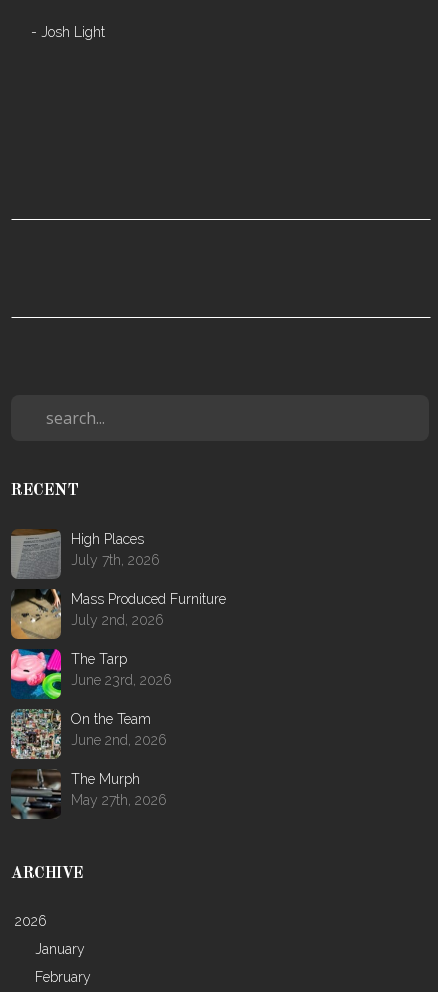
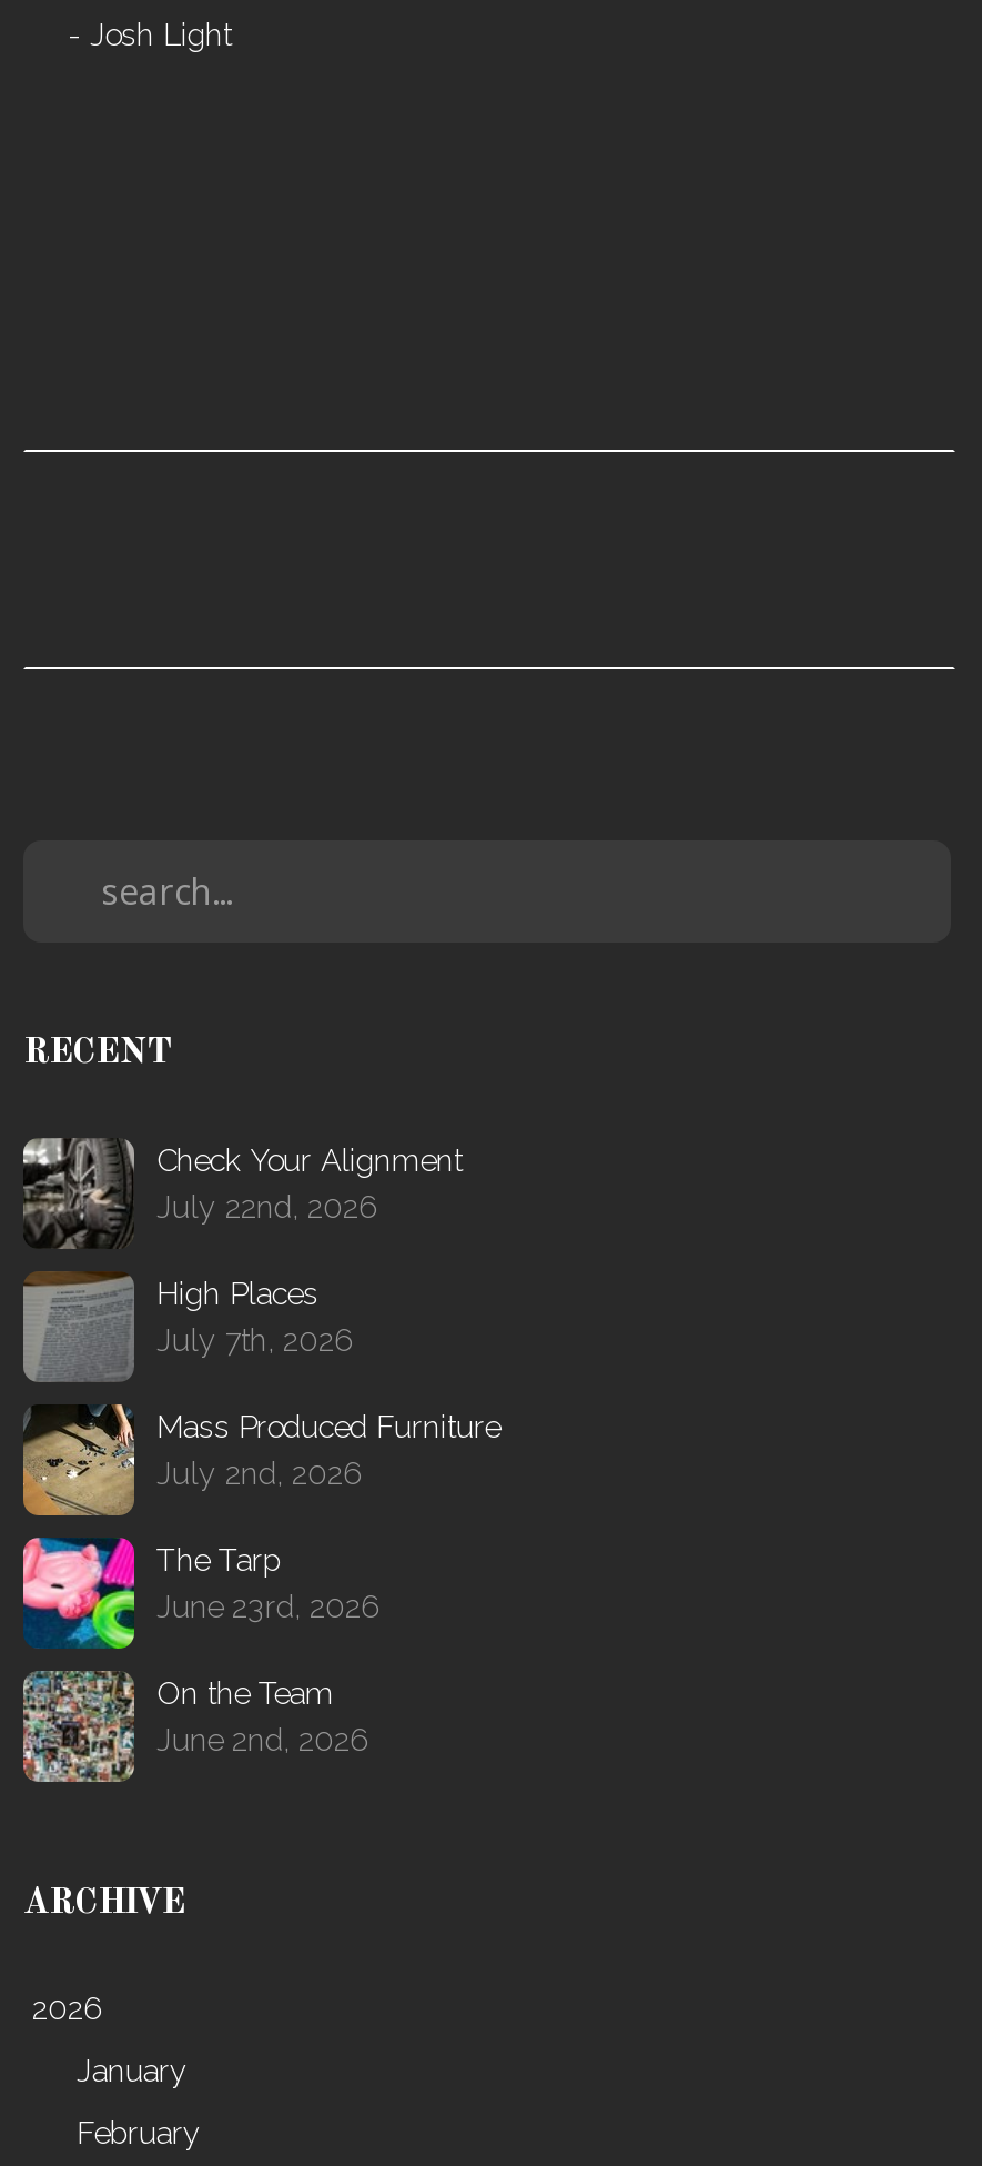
+ [image]
+ Check Your Alignment
+ July 22nd, 2026

moved down: [image] | High Places | July 7th, 2026 | ... | On the Team | June 2nd, 2026

- [image]
- The Murph
- May 27th, 2026
